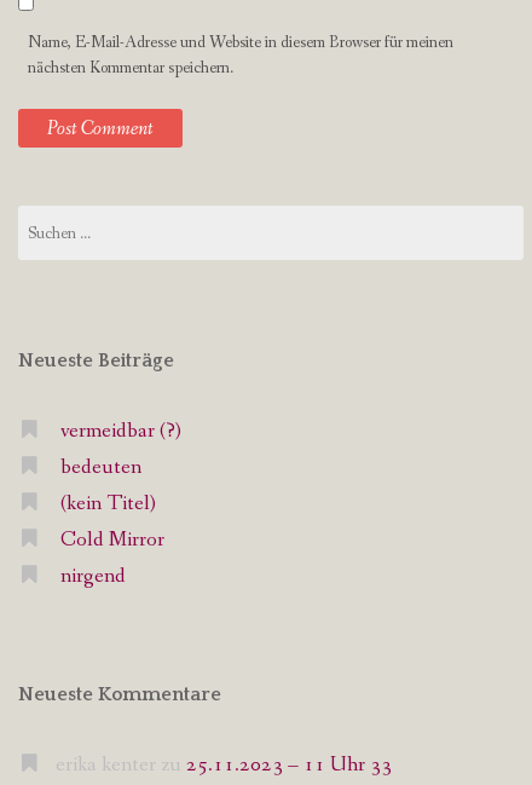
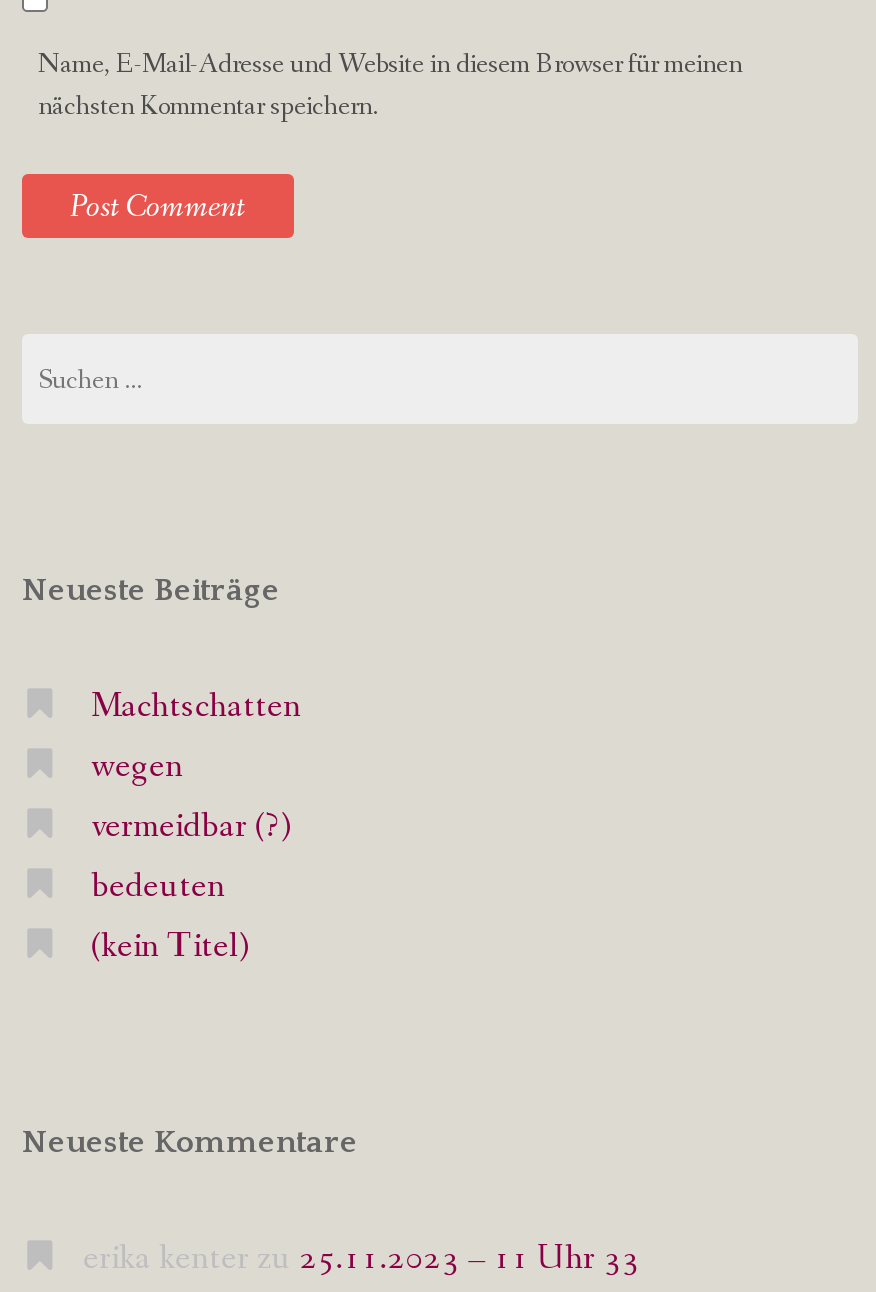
+ Machtschatten
+ wegen

moved down: vermeidbar (?) | bedeuten | (kein Titel)

- Cold Mirror
- nirgend
